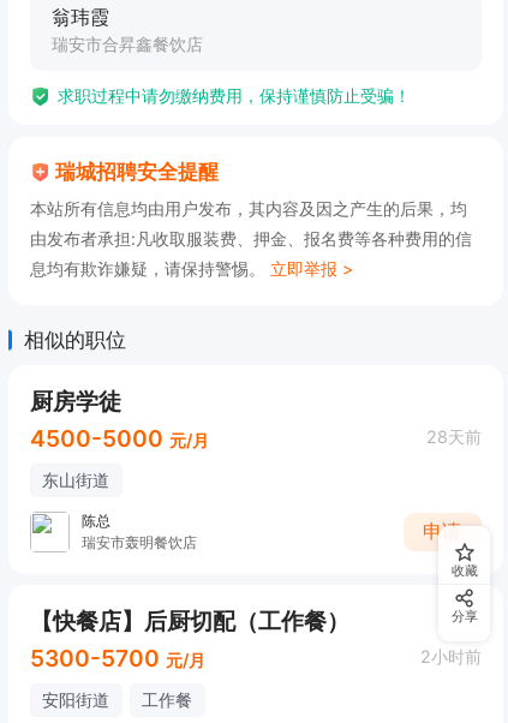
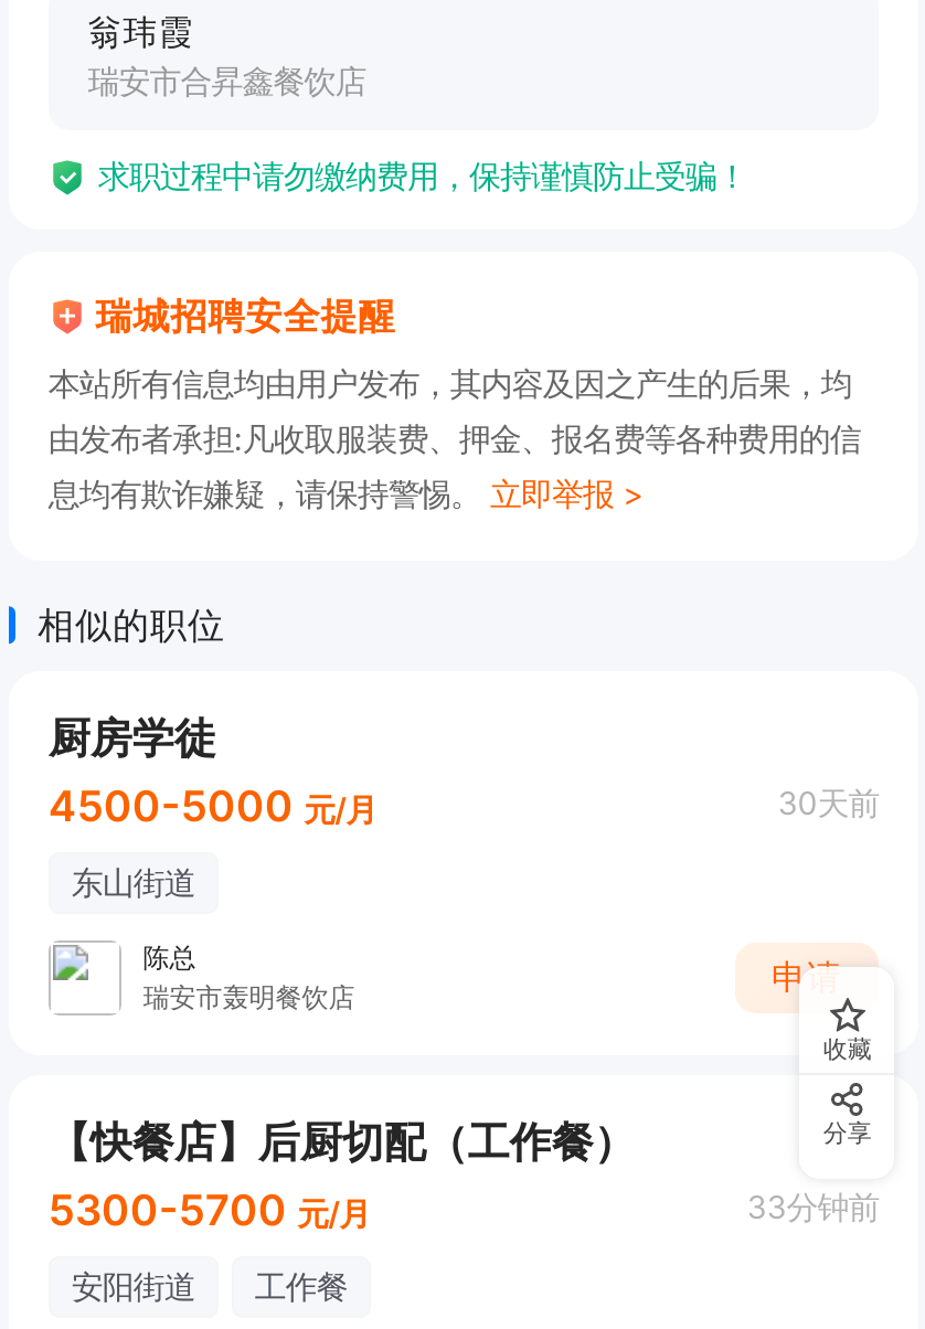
- 28天前
+ 30天前

- 2小时前
+ 33分钟前
